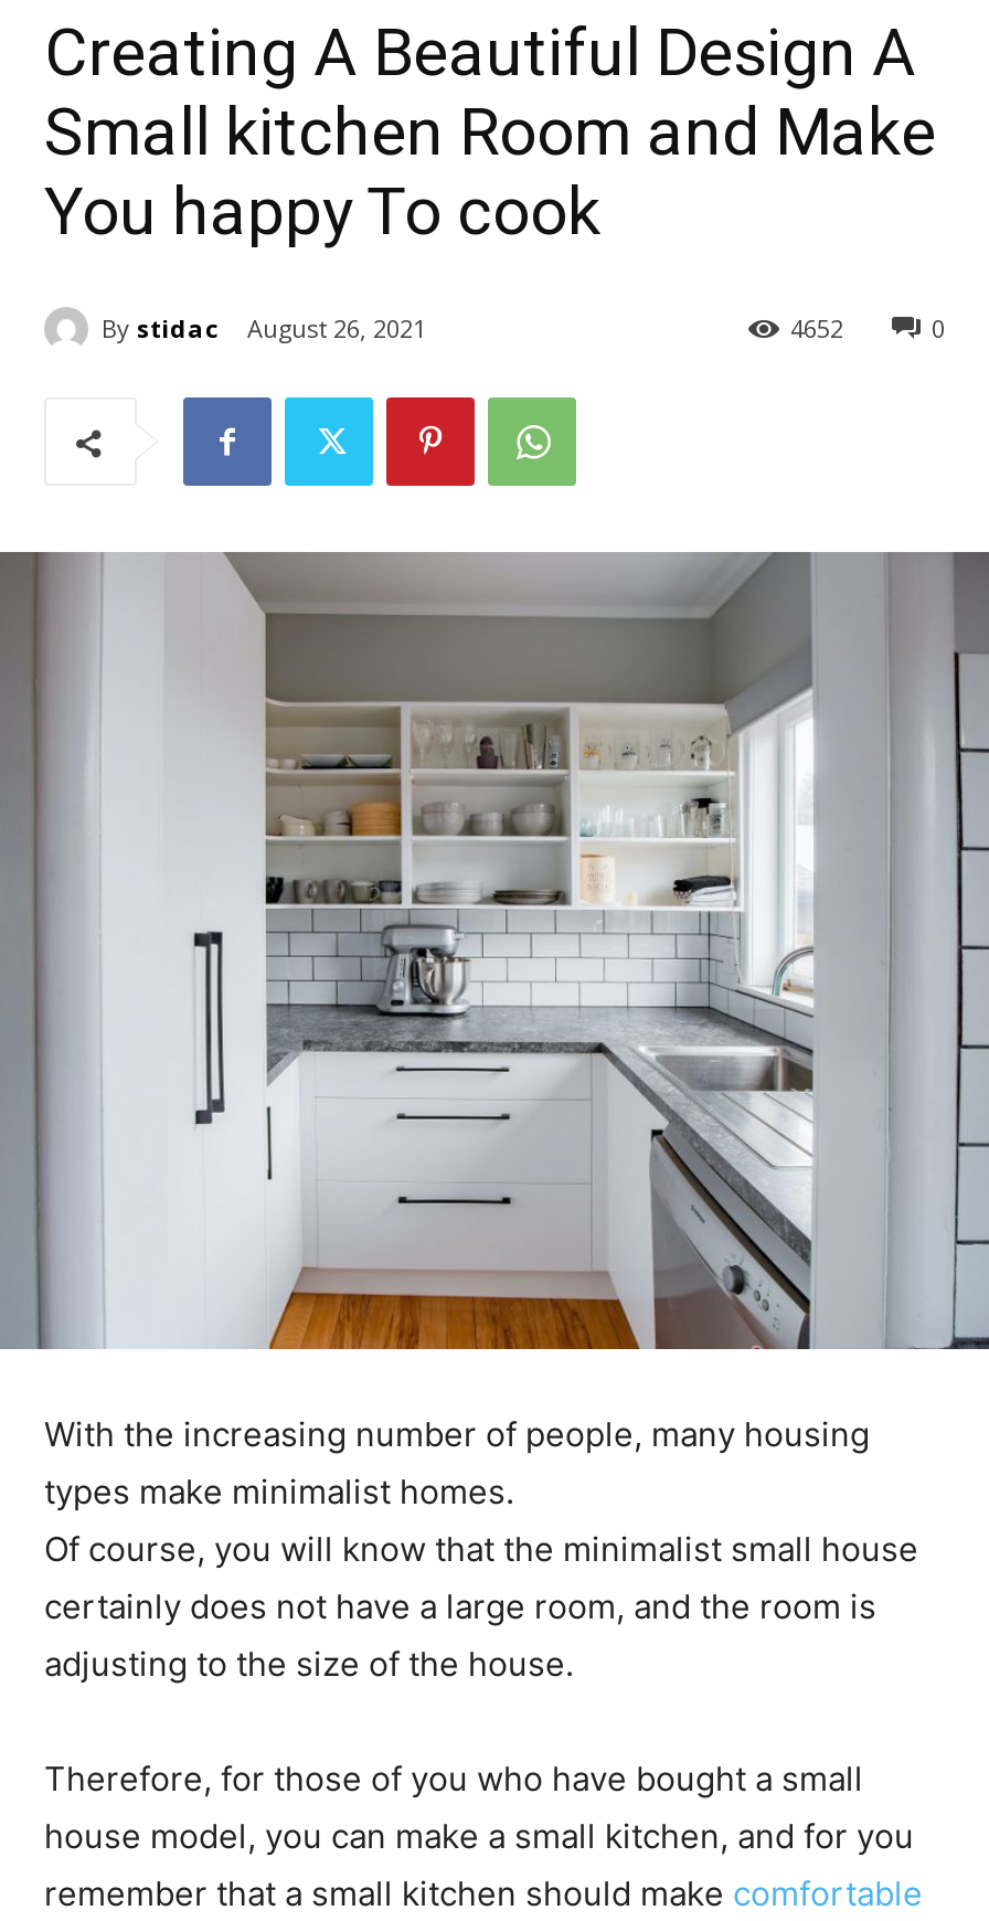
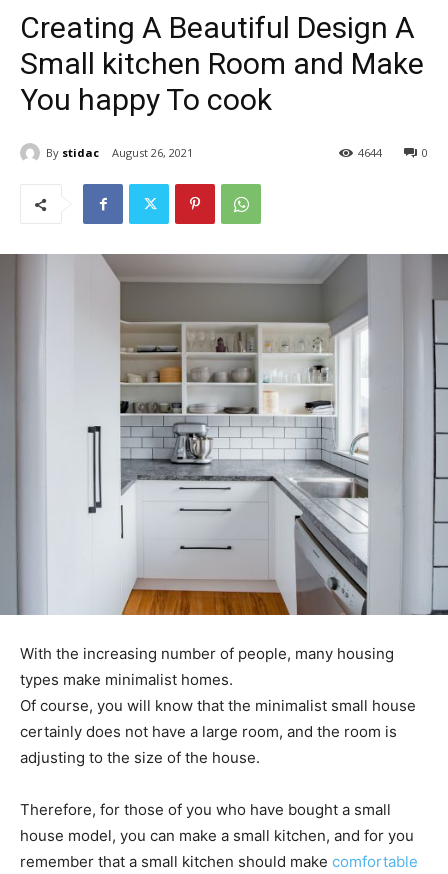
- 4652
+ 4644
